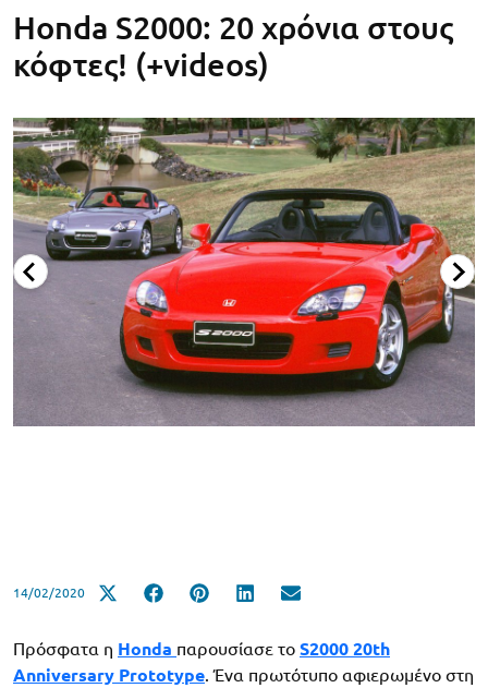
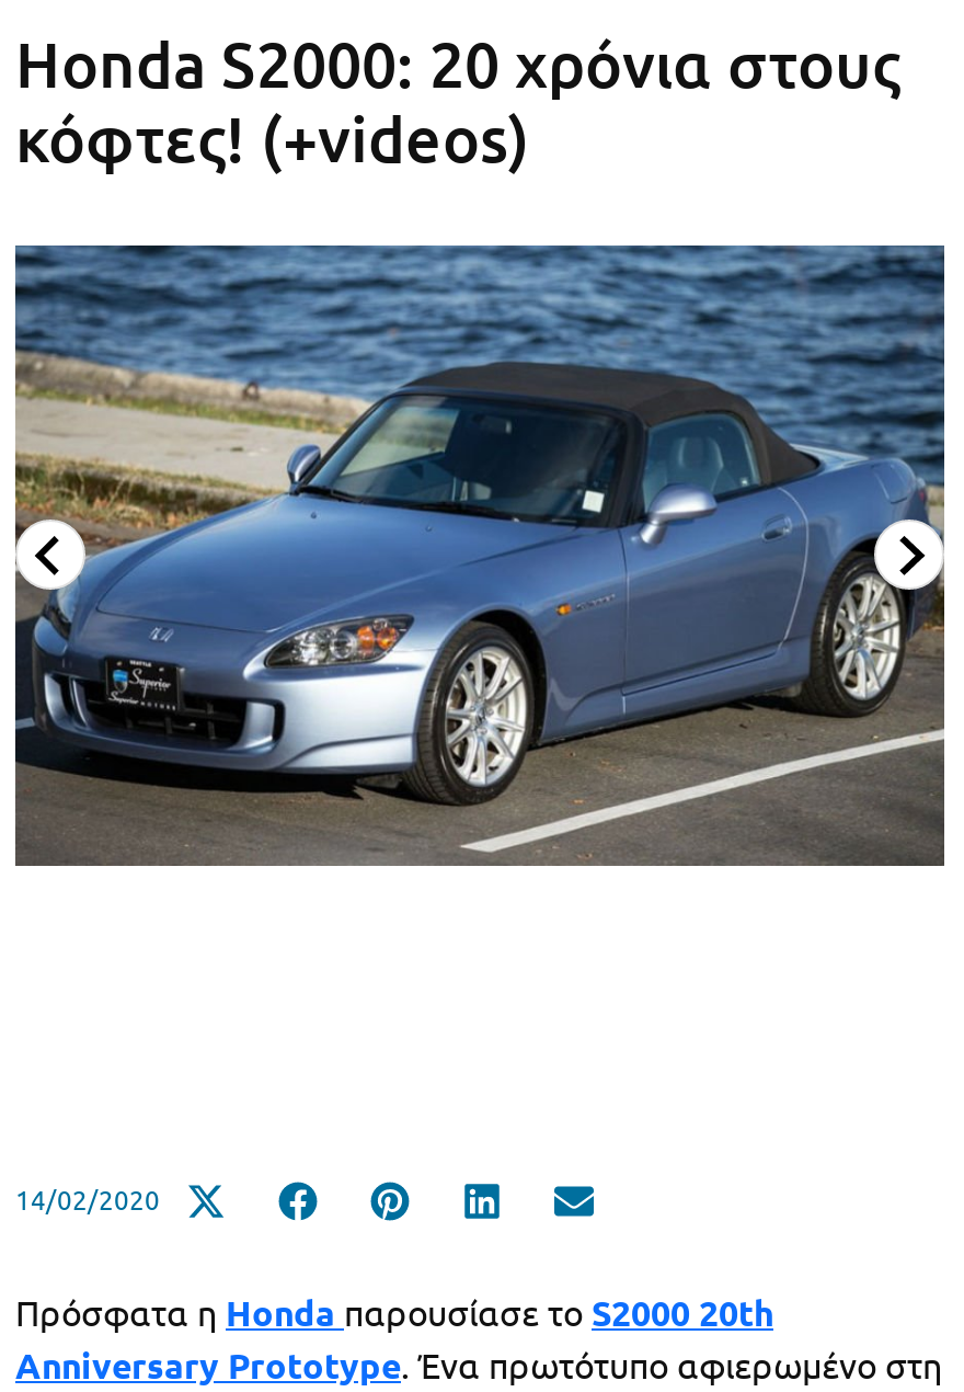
- [image]
+ [image]
